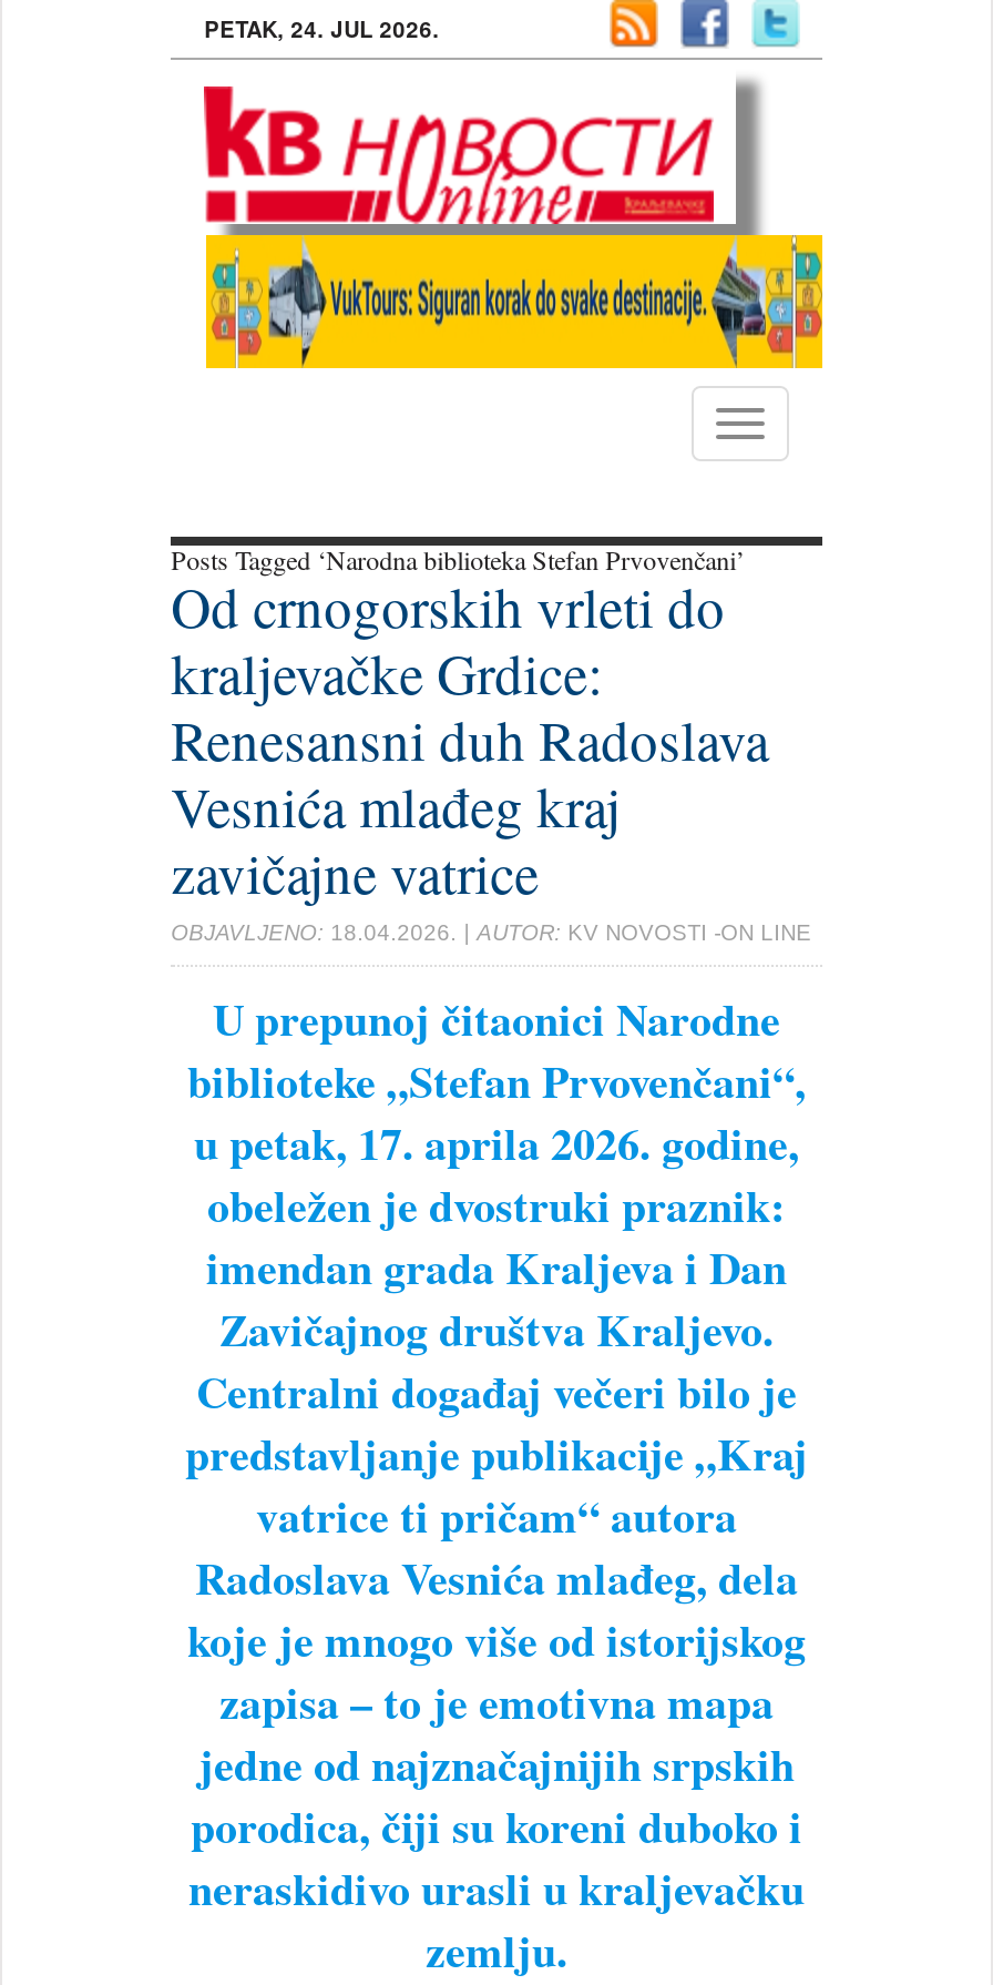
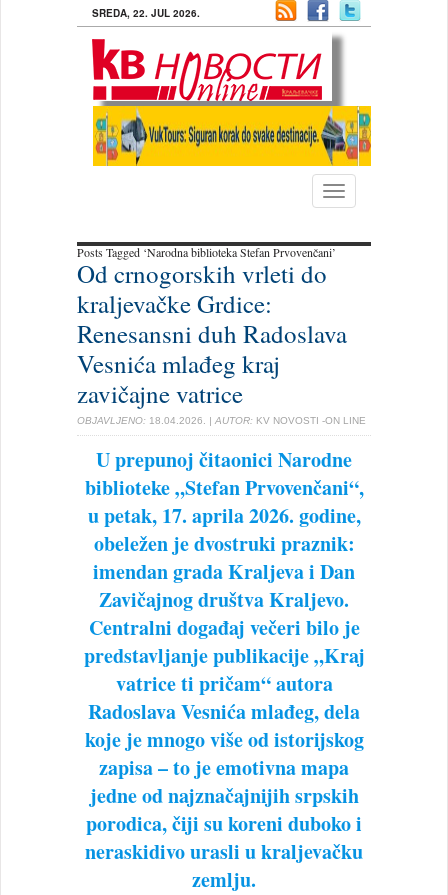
- PETAK, 24. JUL 2026.
+ SREDA, 22. JUL 2026.
